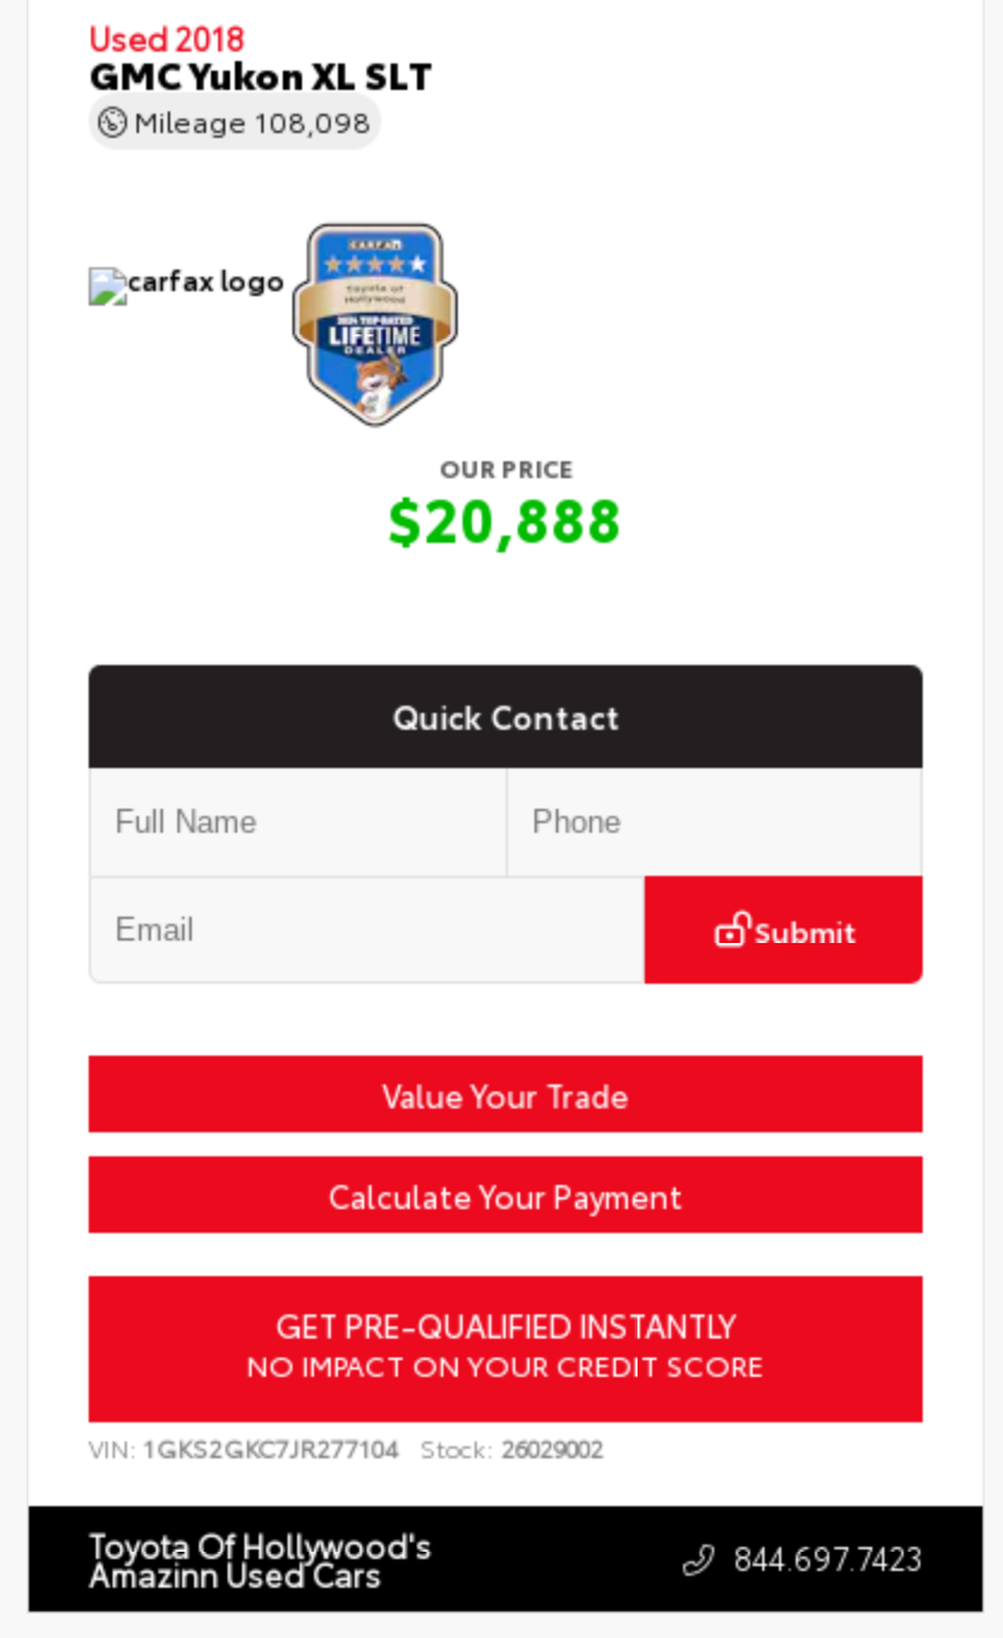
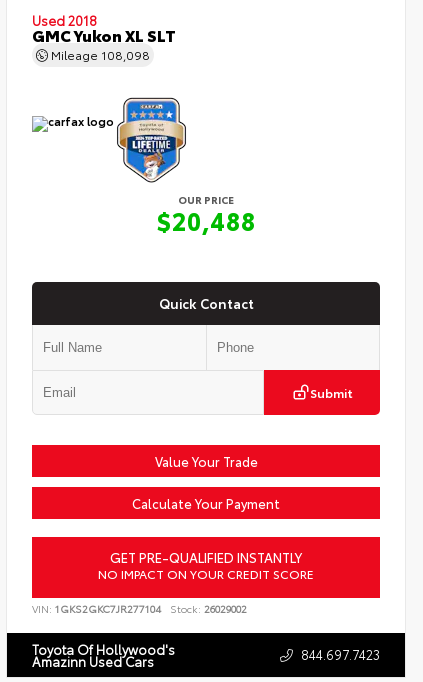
- $20,888
+ $20,488
